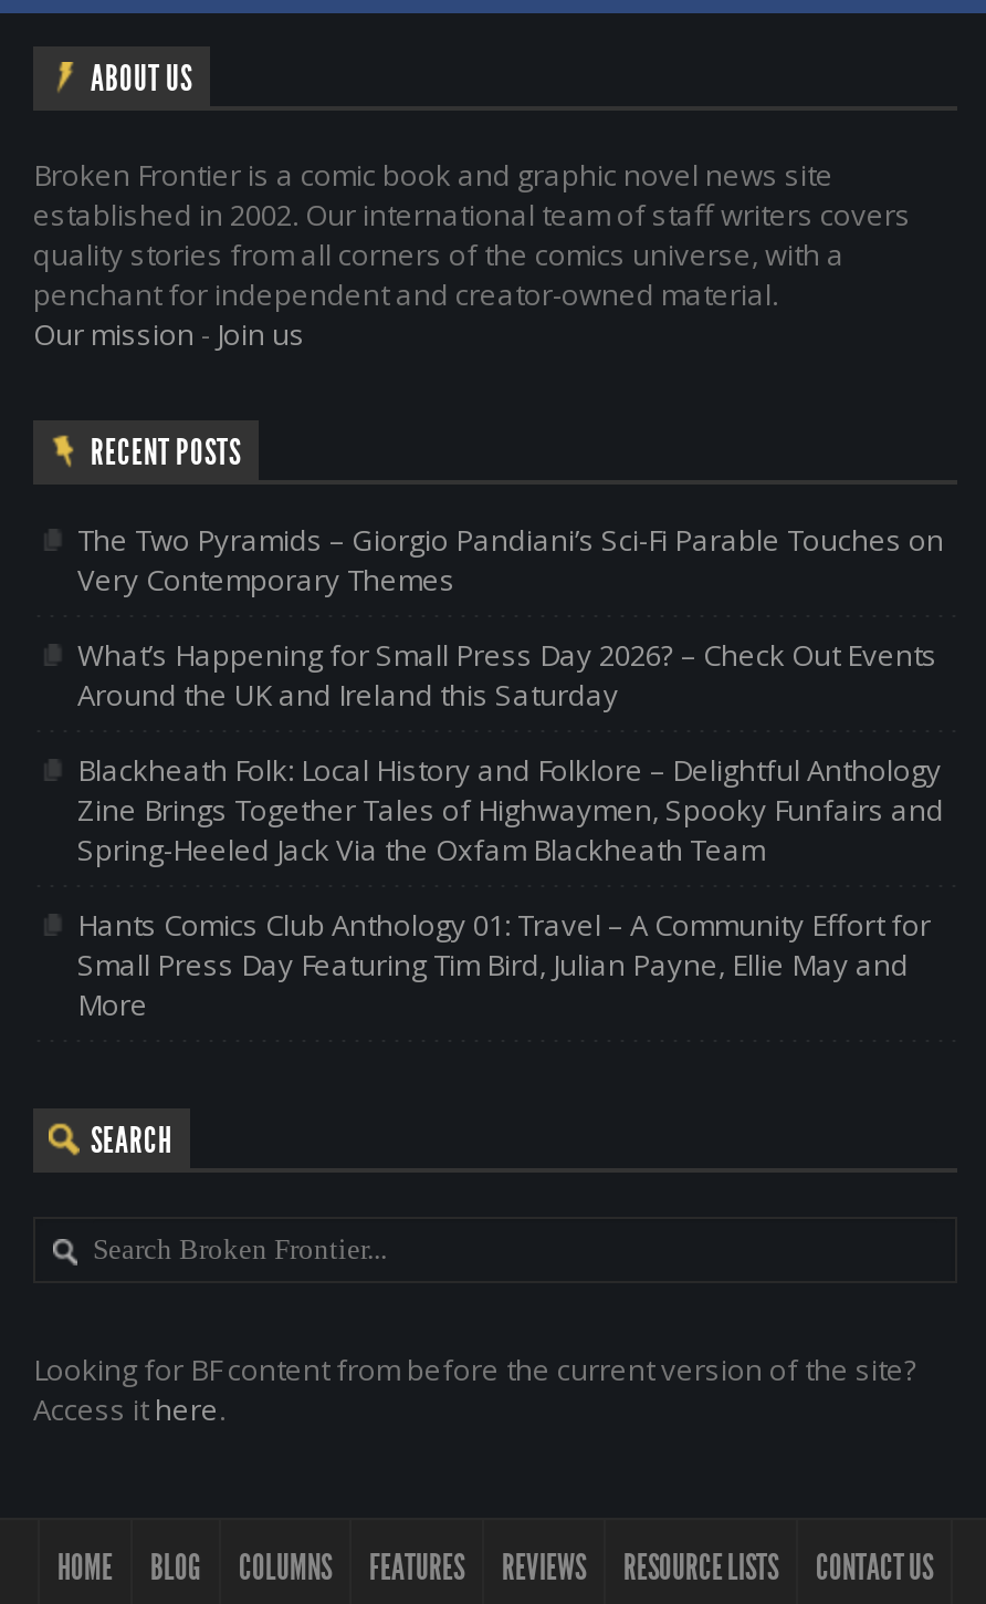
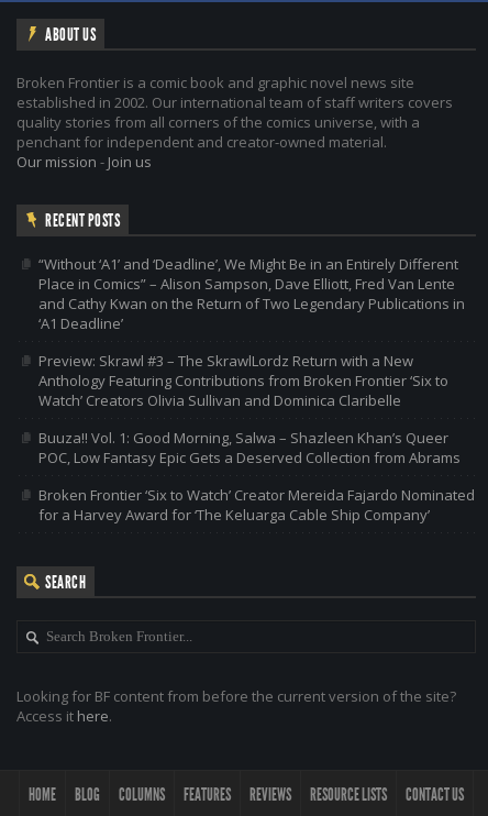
- The Two Pyramids – Giorgio Pandiani’s Sci-Fi Parable Touches on
- Very Contemporary Themes
+ “Without ‘A1’ and ‘Deadline’, We Might Be in an Entirely Different
+ Place in Comics” – Alison Sampson, Dave Elliott, Fred Van Lente
+ and Cathy Kwan on the Return of Two Legendary Publications in
+ ‘A1 Deadline’

- What’s Happening for Small Press Day 2026? – Check Out Events
- Around the UK and Ireland this Saturday
+ Preview: Skrawl #3 – The SkrawlLordz Return with a New
+ Anthology Featuring Contributions from Broken Frontier ‘Six to
+ Watch’ Creators Olivia Sullivan and Dominica Claribelle

- Blackheath Folk: Local History and Folklore – Delightful Anthology
- Zine Brings Together Tales of Highwaymen, Spooky Funfairs and
- Spring-Heeled Jack Via the Oxfam Blackheath Team
+ Buuza!! Vol. 1: Good Morning, Salwa – Shazleen Khan’s Queer
+ POC, Low Fantasy Epic Gets a Deserved Collection from Abrams

- Hants Comics Club Anthology 01: Travel – A Community Effort for
- Small Press Day Featuring Tim Bird, Julian Payne, Ellie May and
- More
+ Broken Frontier ‘Six to Watch’ Creator Mereida Fajardo Nominated
+ for a Harvey Award for ‘The Keluarga Cable Ship Company’
